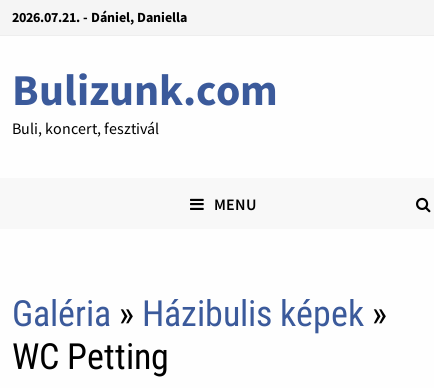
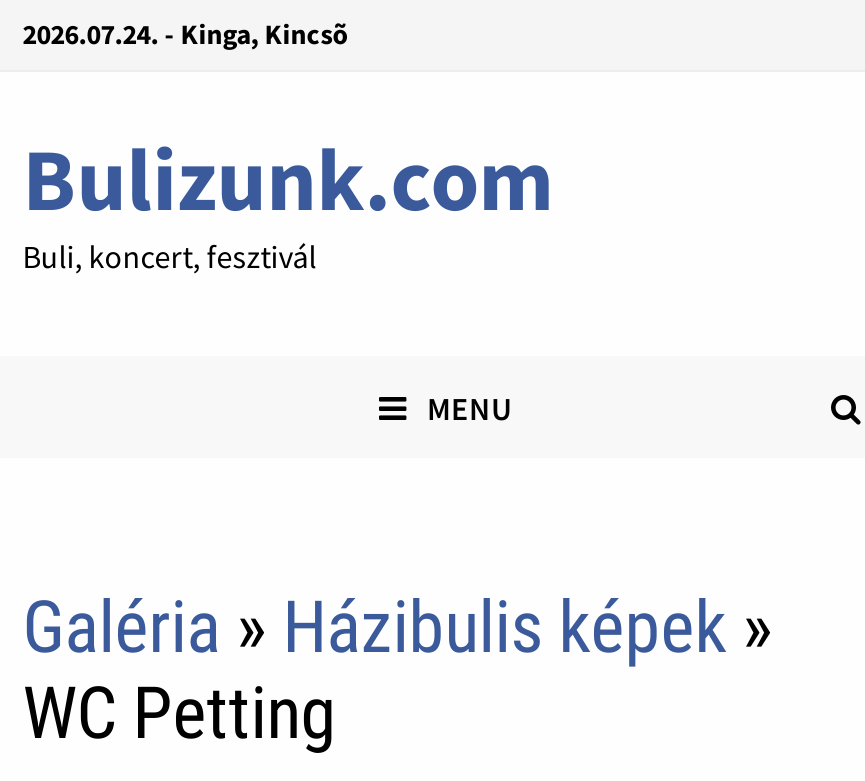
- 2026.07.21. - Dániel, Daniella
+ 2026.07.24. - Kinga, Kincsõ
